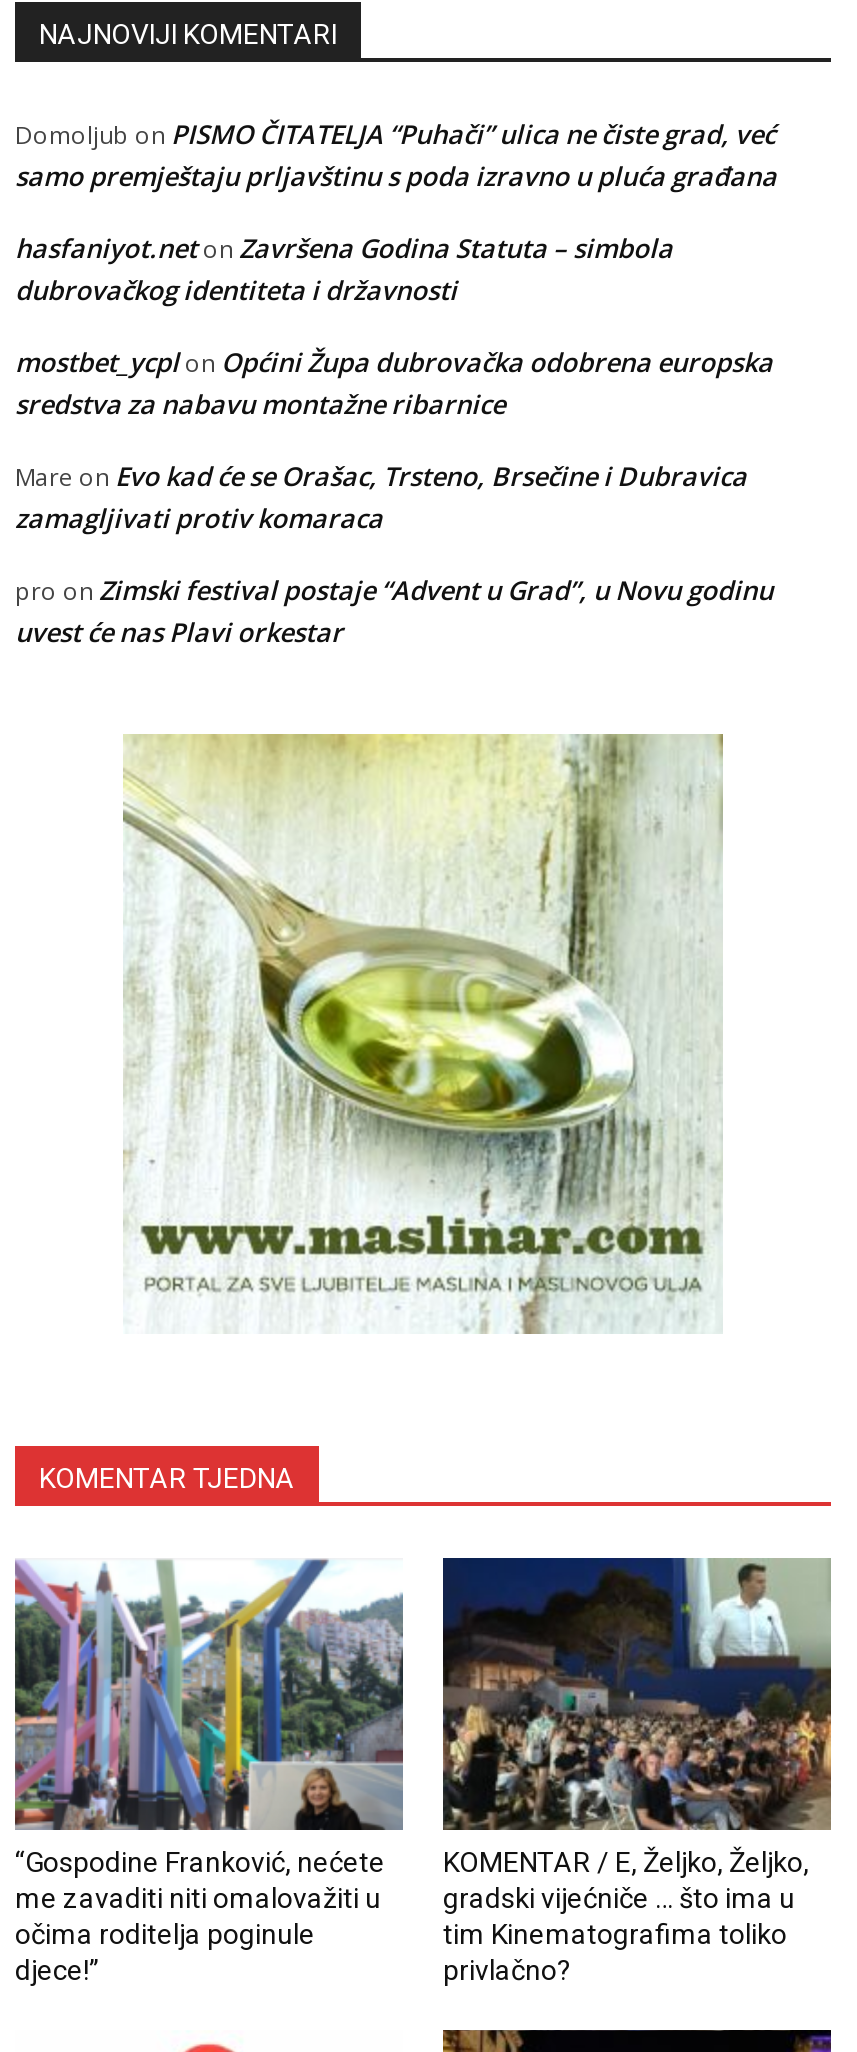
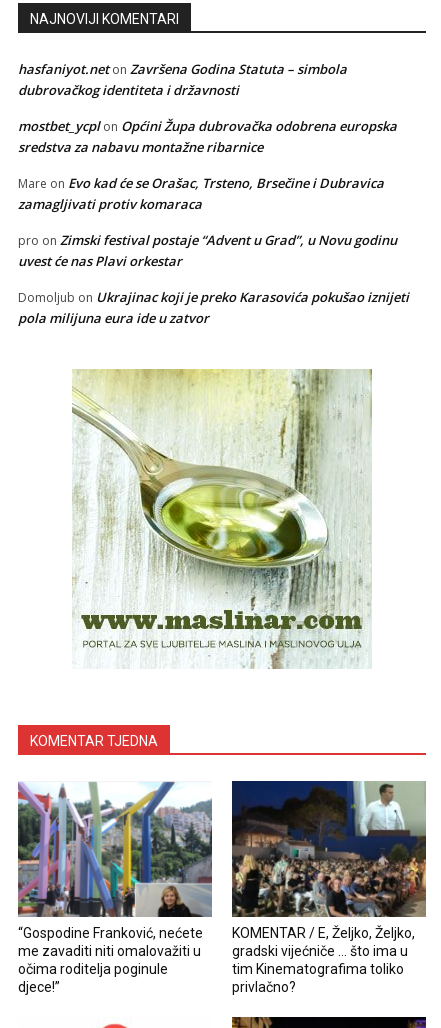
- Domoljub on PISMO ČITATELJA “Puhači” ulica ne čiste grad, već
- samo premještaju prljavštinu s poda izravno u pluća građana

moved up: hasfaniyot.neton Završena Godina Statuta – simbola | dubrovačkog identiteta i državnosti | mostbet_ycplon Općini Župa dubrovačka odobrena europska | sredstva za nabavu montažne ribarnice | Mare on Evo kad će se Orašac, Trsteno, Brsečine i Dubravica | zamagljivati protiv komaraca | pro on Zimski festival postaje “Advent u Grad”, u Novu godinu | uvest će nas Plavi orkestar

+ Domoljub on Ukrajinac koji je preko Karasovića pokušao iznijeti
+ pola milijuna eura ide u zatvor
